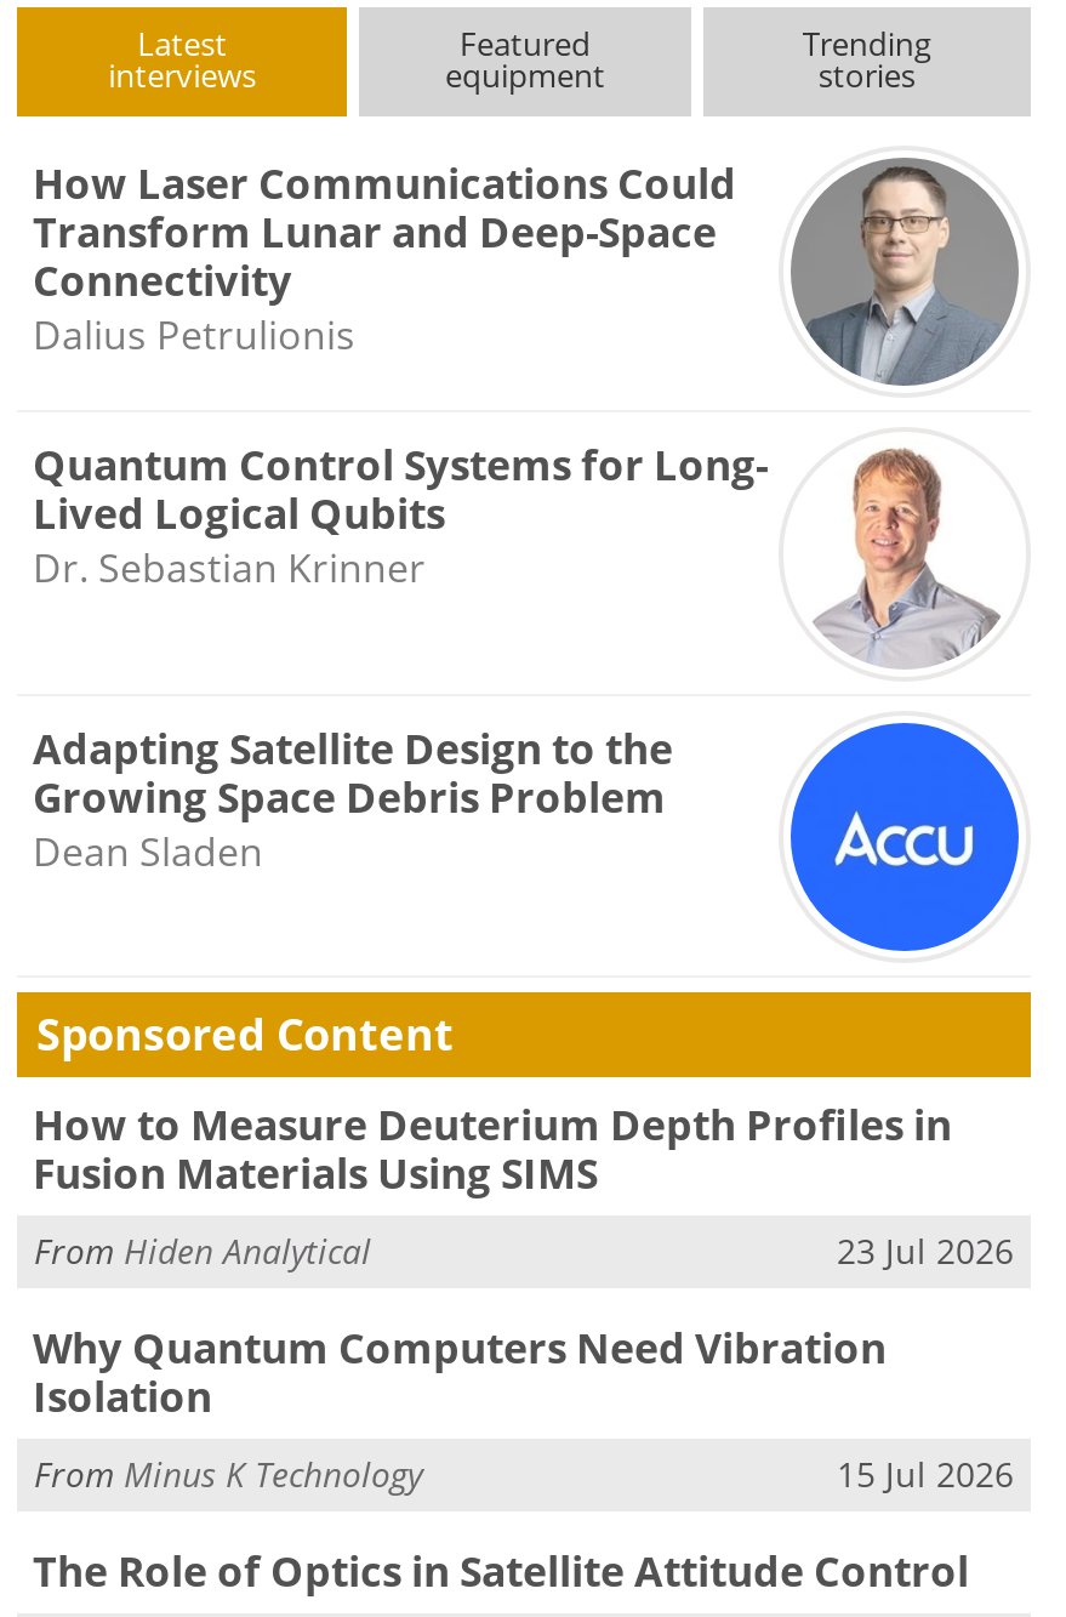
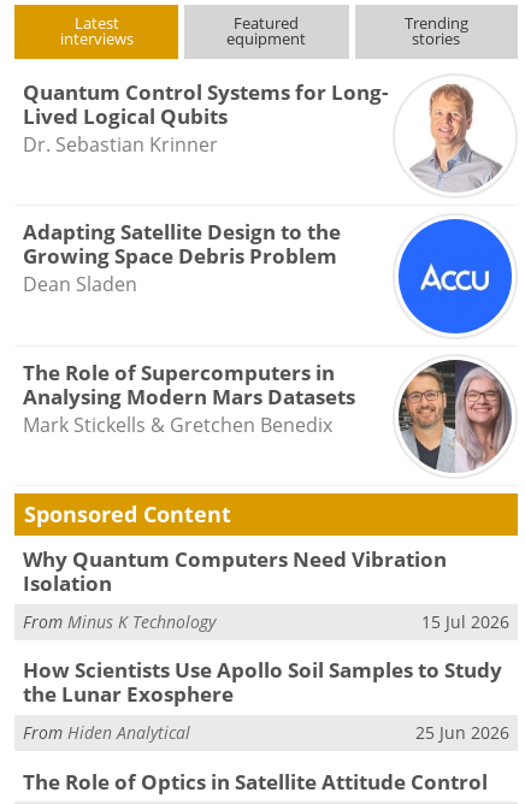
- [image]
- How Laser Communications Could
- Transform Lunar and Deep-Space
- Connectivity
- Dalius Petrulionis

moved up: [image] | Quantum Control Systems for Long- | Lived Logical Qubits | Dr. Sebastian Krinner | Adapting Satellite Design to the | Growing Space Debris Problem | Dean Sladen

+ [image]
+ The Role of Supercomputers in
+ Analysing Modern Mars Datasets
+ Mark Stickells & Gretchen Benedix

- How to Measure Deuterium Depth Profiles in
- Fusion Materials Using SIMS
- 23 Jul 2026

moved down: From Hiden Analytical

moved up: Why Quantum Computers Need Vibration | Isolation | From Minus K Technology | 15 Jul 2026

+ How Scientists Use Apollo Soil Samples to Study
+ the Lunar Exosphere
+ 25 Jun 2026
